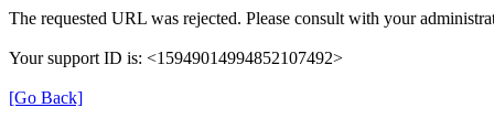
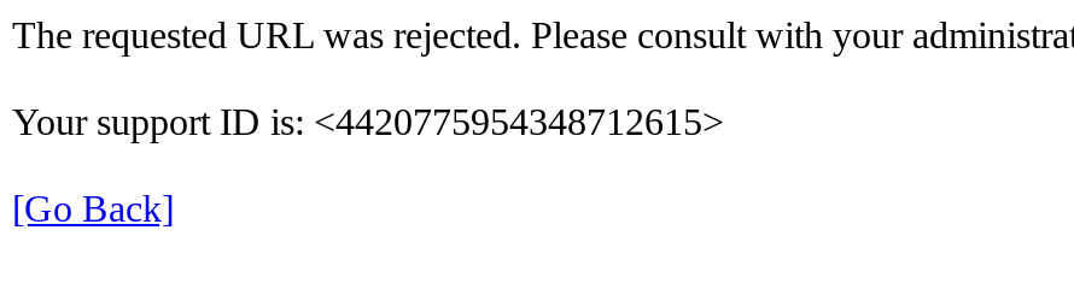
- Your support ID is: <15949014994852107492>
+ Your support ID is: <4420775954348712615>
